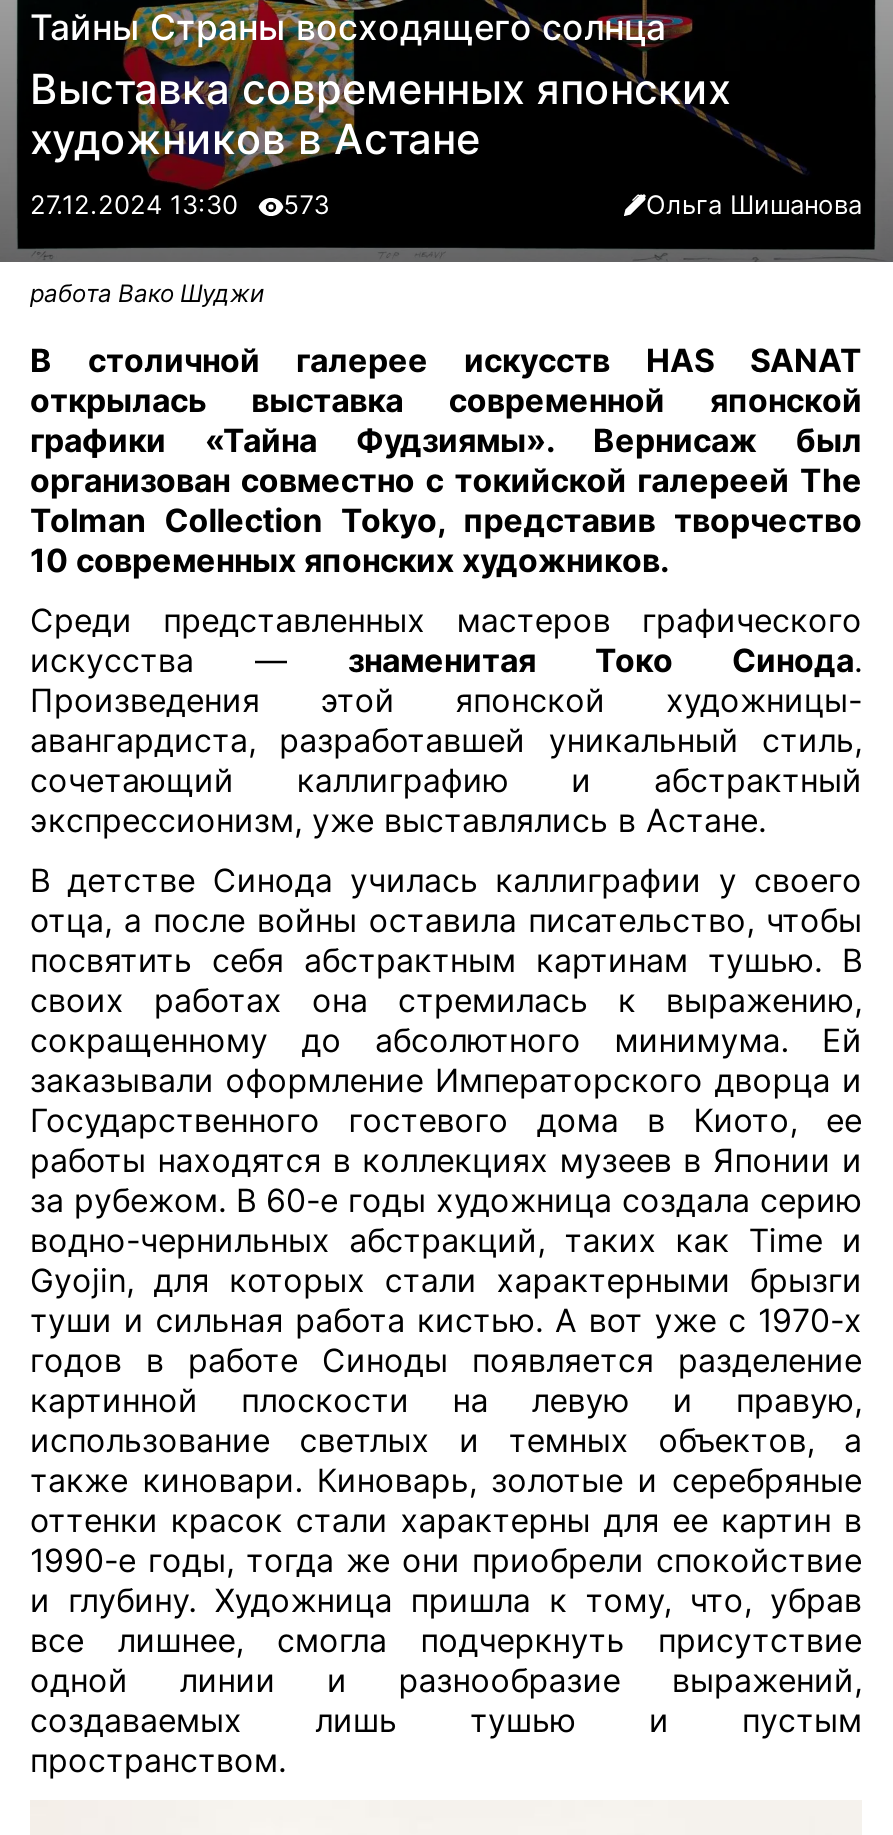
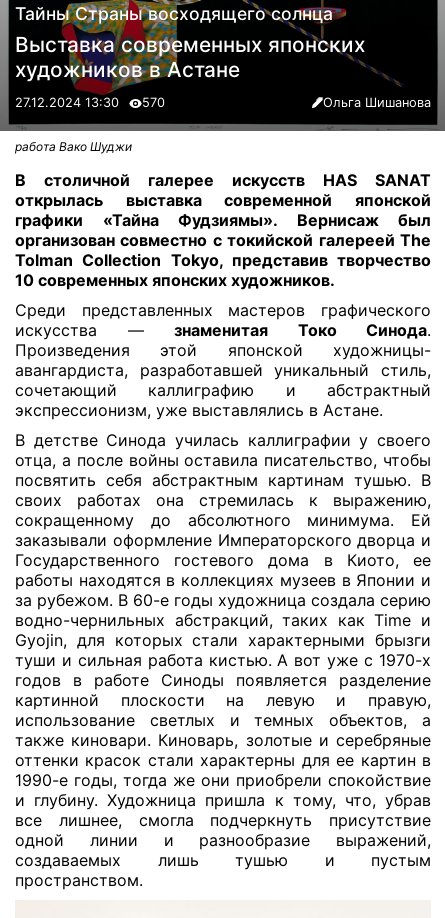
- 27.12.2024 13:30 573
+ 27.12.2024 13:30 570
